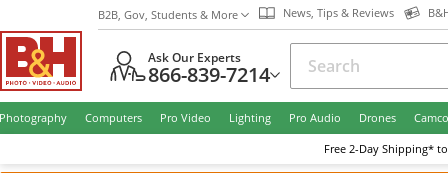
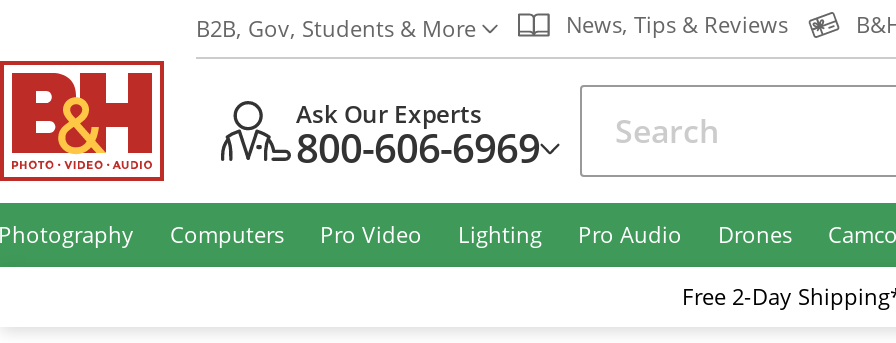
- 866-839-7214
+ 800-606-6969
